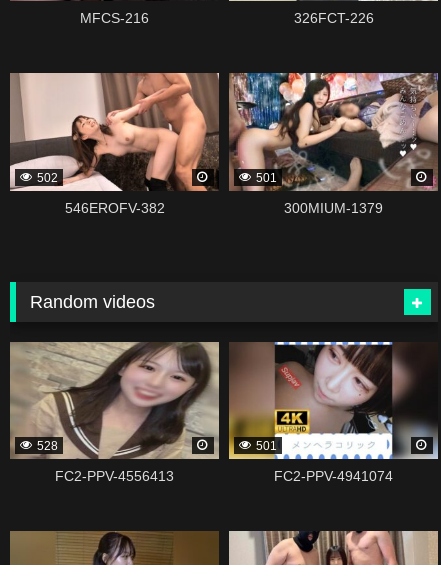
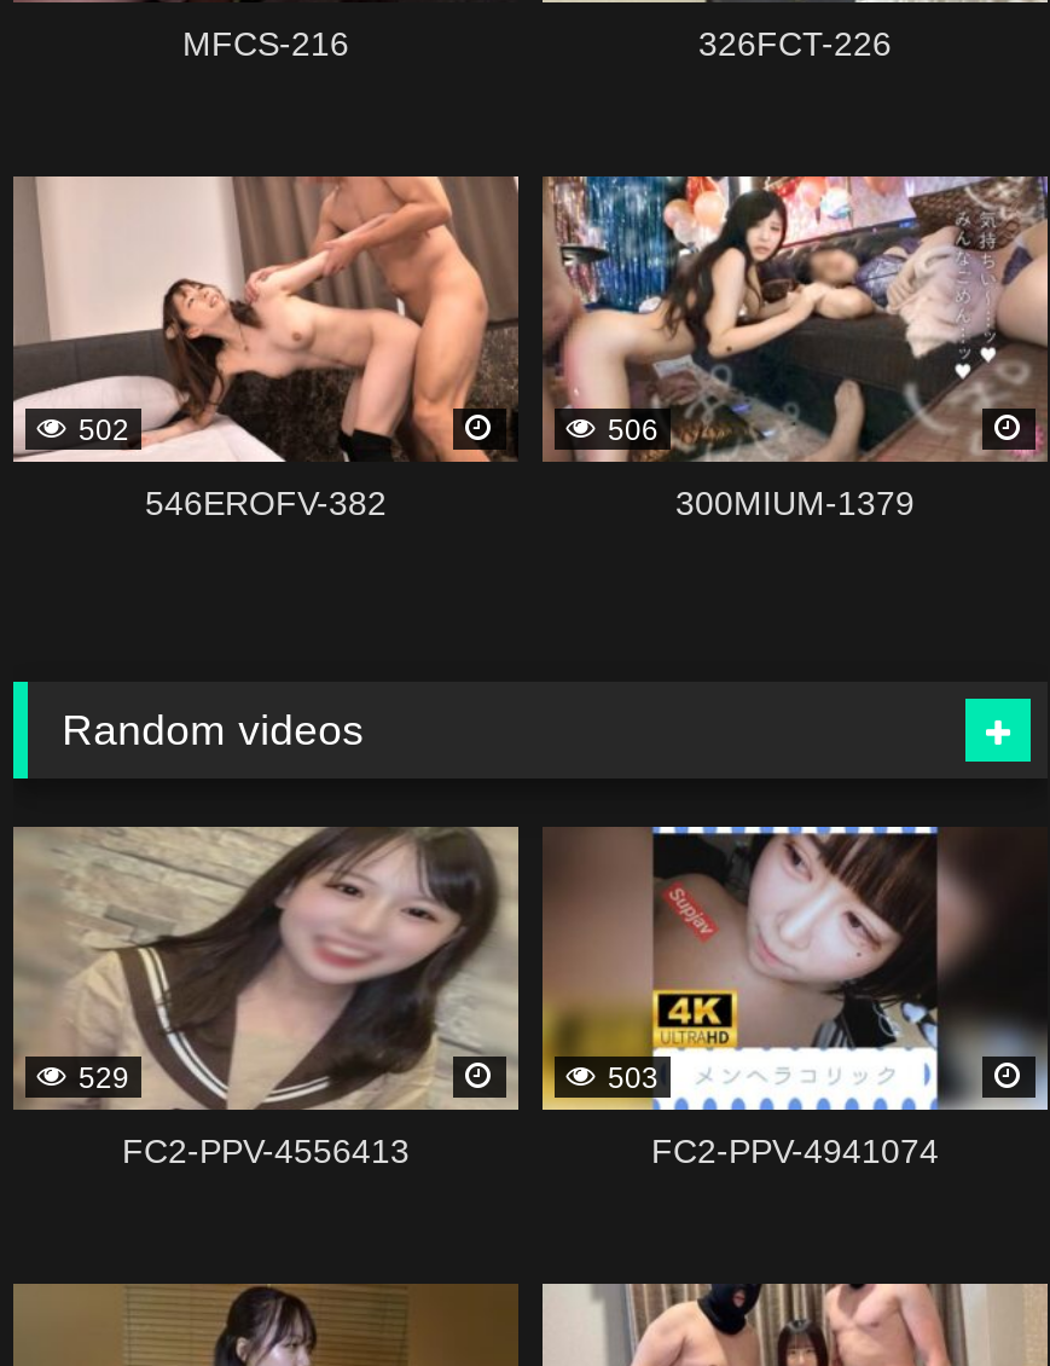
- 501
+ 506

- 528
+ 529

- 501
+ 503
